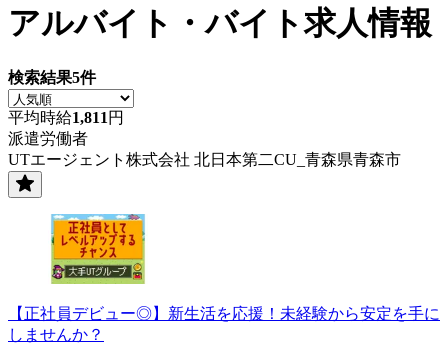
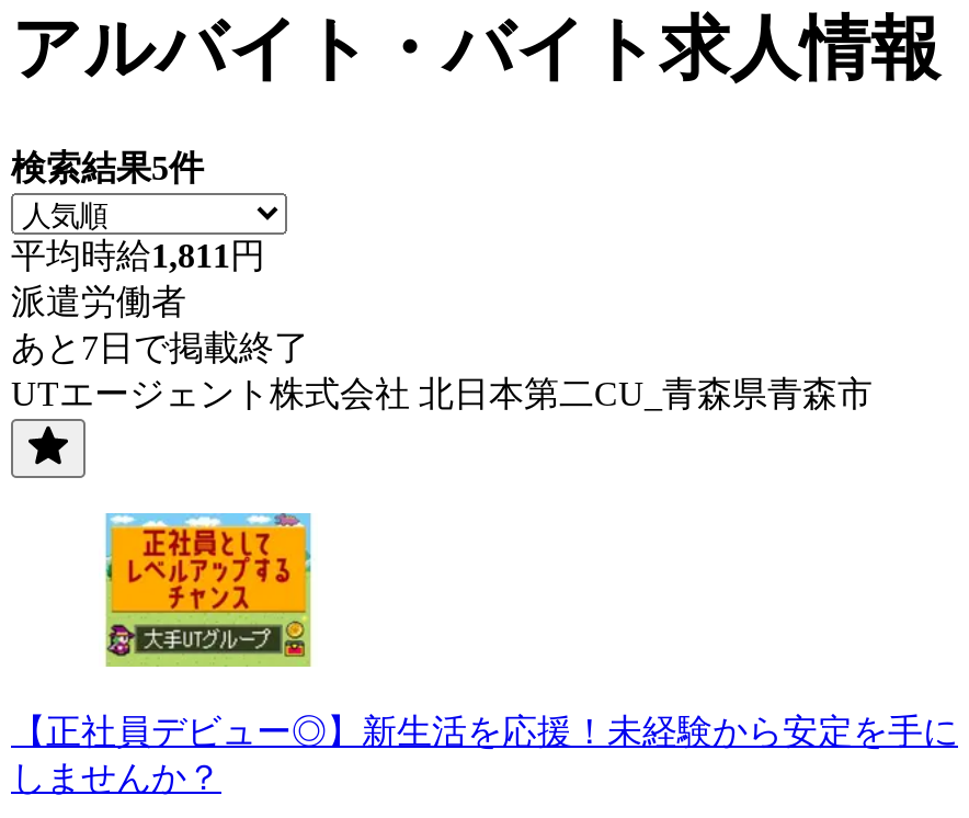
+ あと7日で掲載終了
